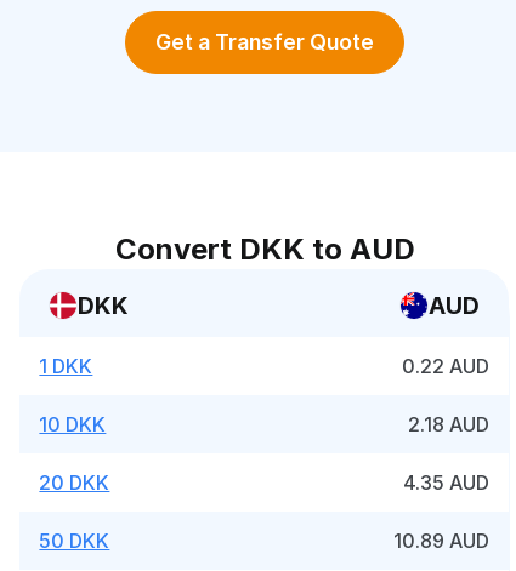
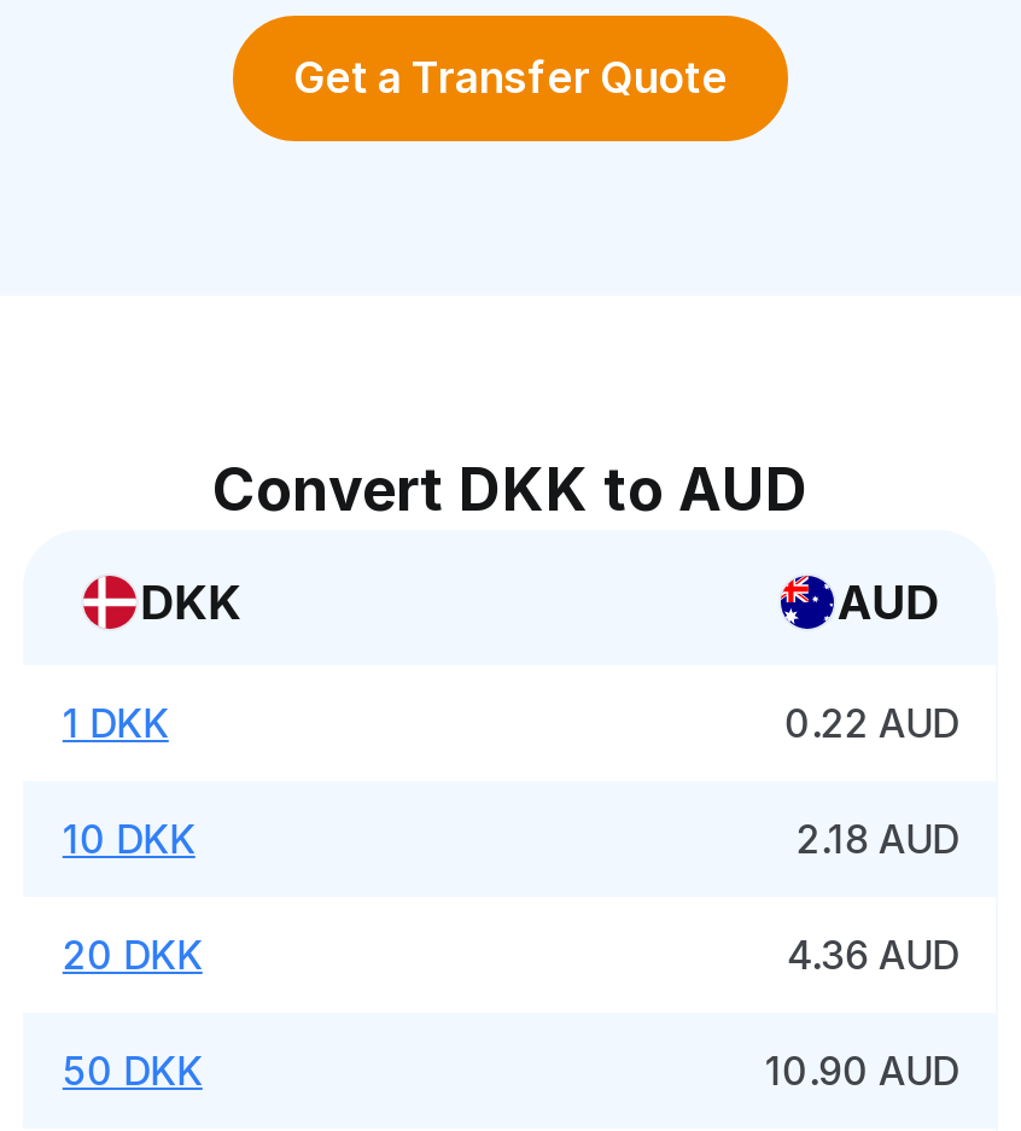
- 4.35 AUD
+ 4.36 AUD

- 10.89 AUD
+ 10.90 AUD
